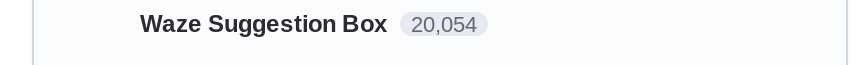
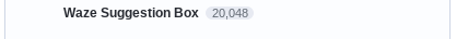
- Waze Suggestion Box 20,054
+ Waze Suggestion Box 20,048
